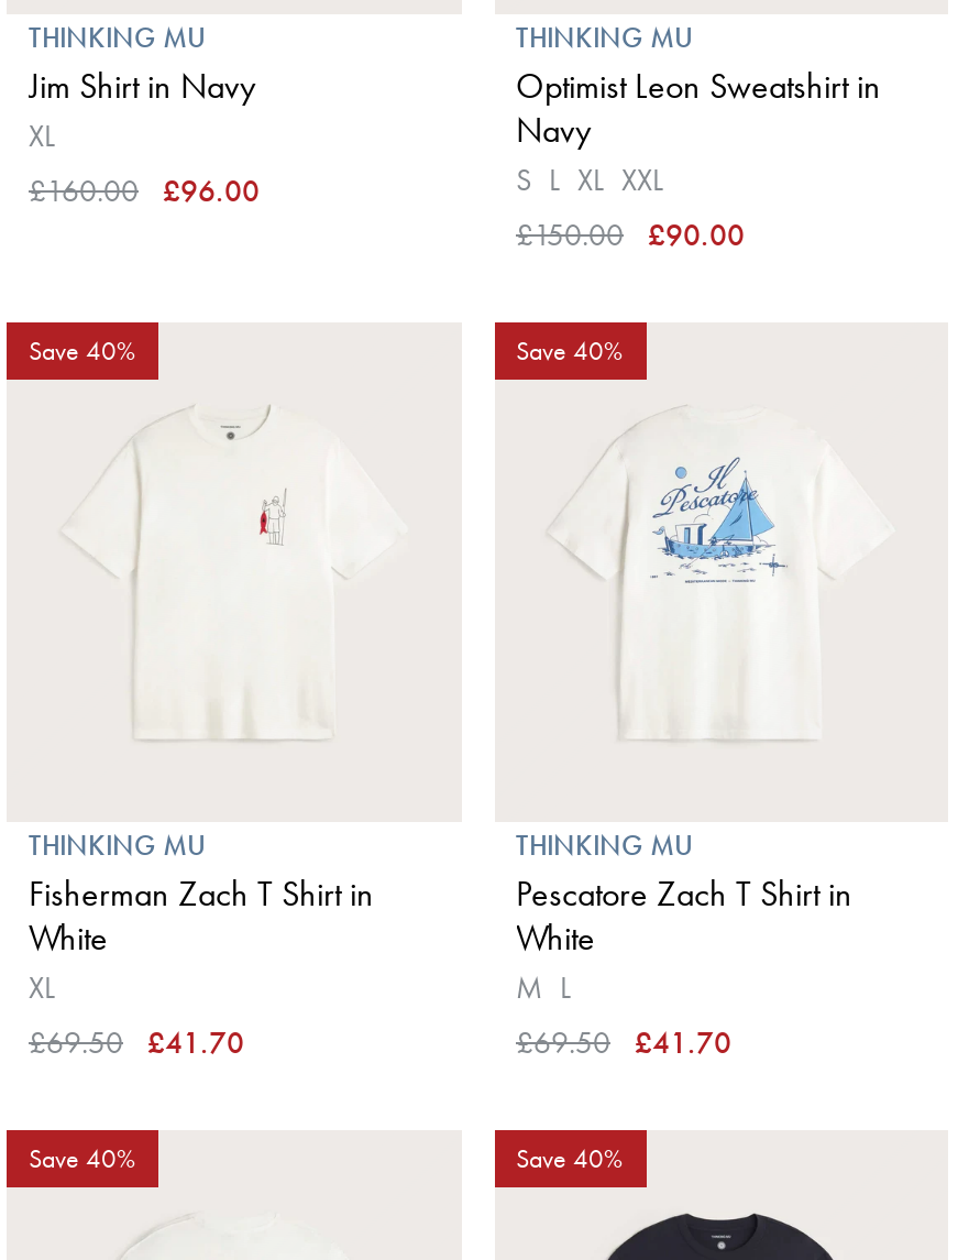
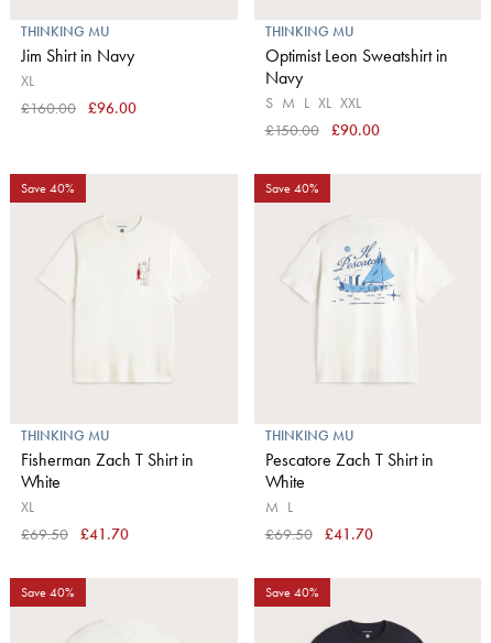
- S L XL XXL
+ S M L XL XXL
